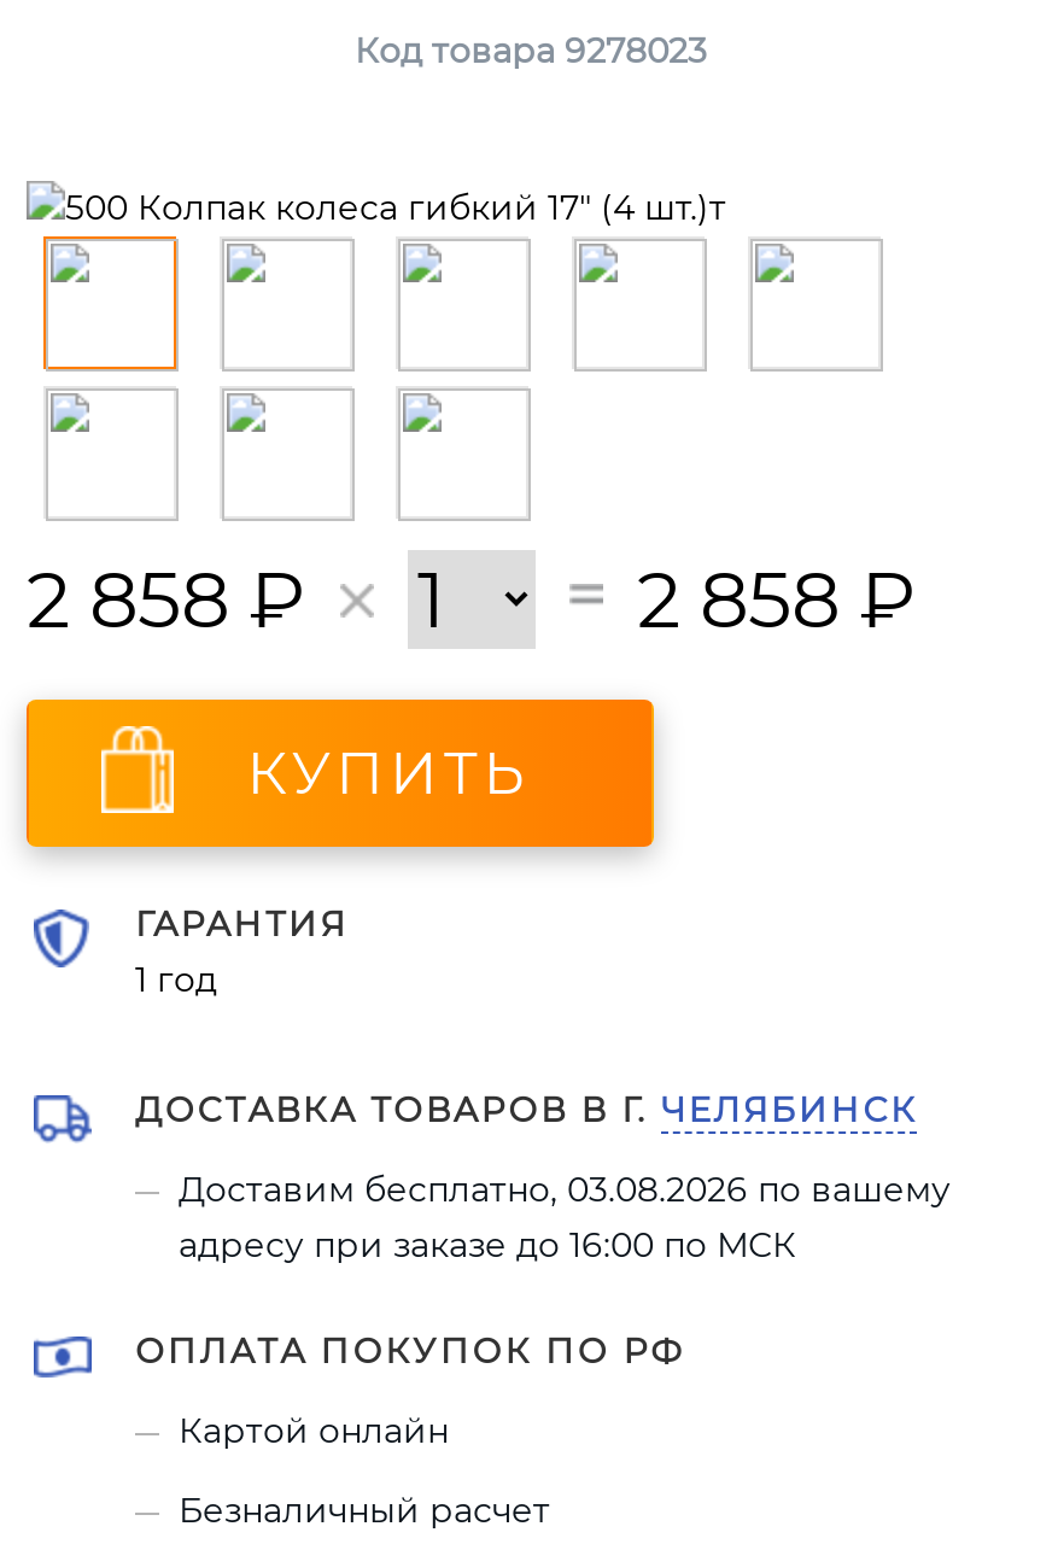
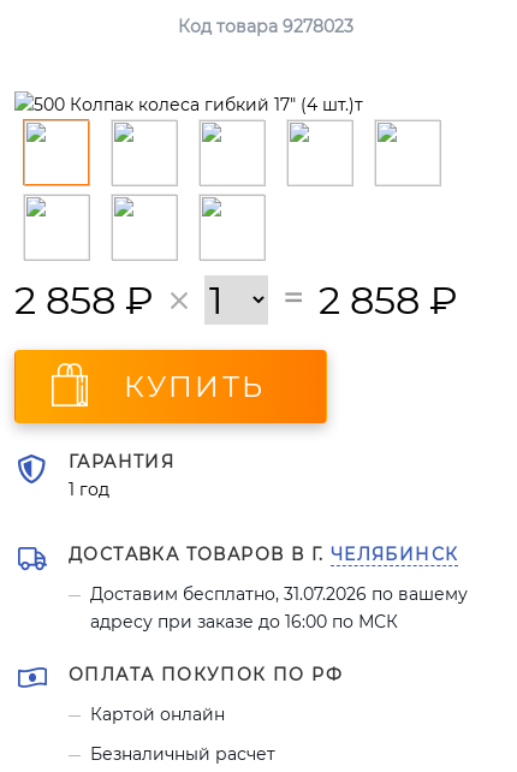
- Доставим бесплатно, 03.08.2026 по вашему
+ Доставим бесплатно, 31.07.2026 по вашему
